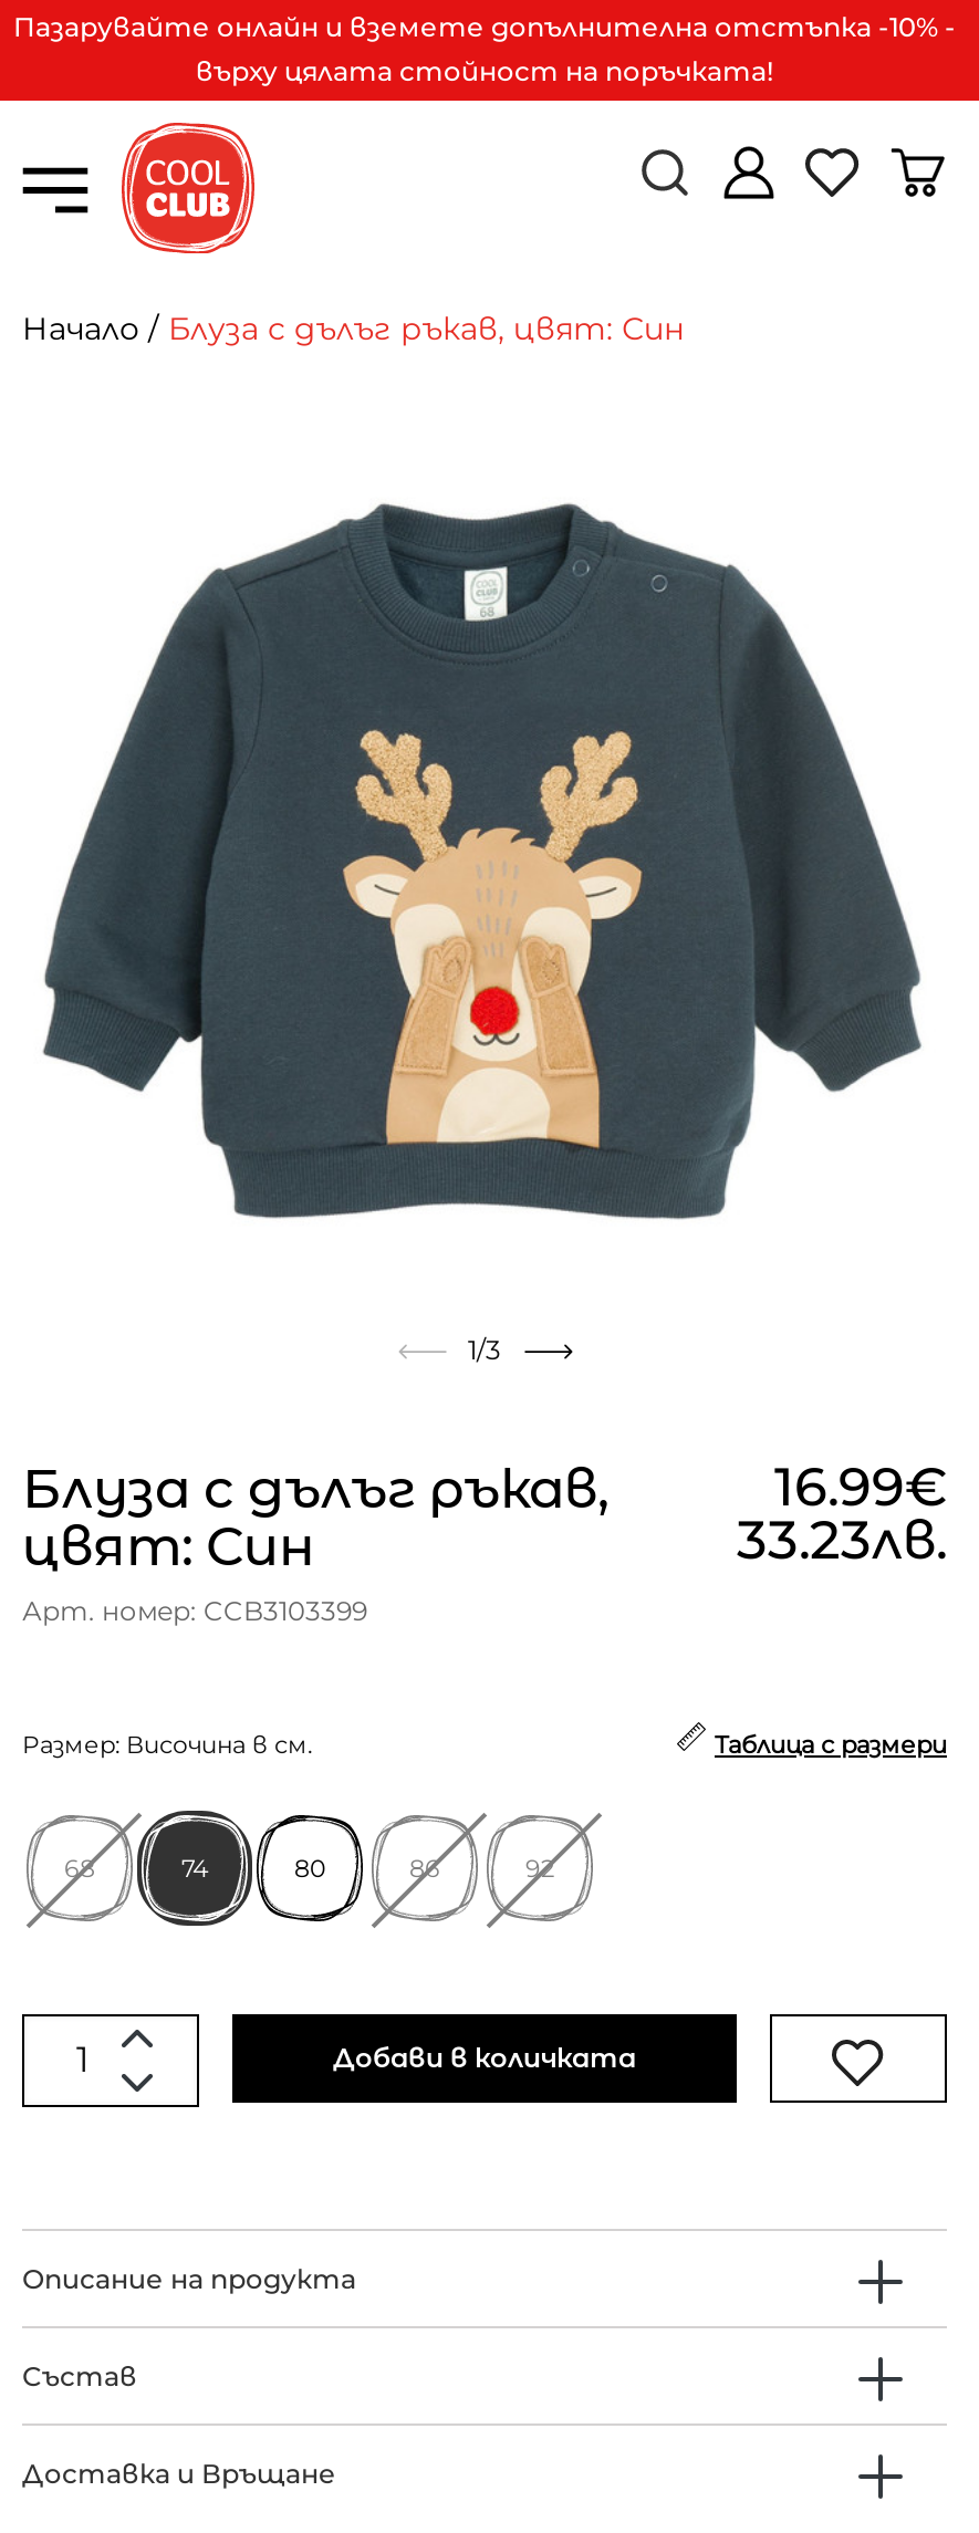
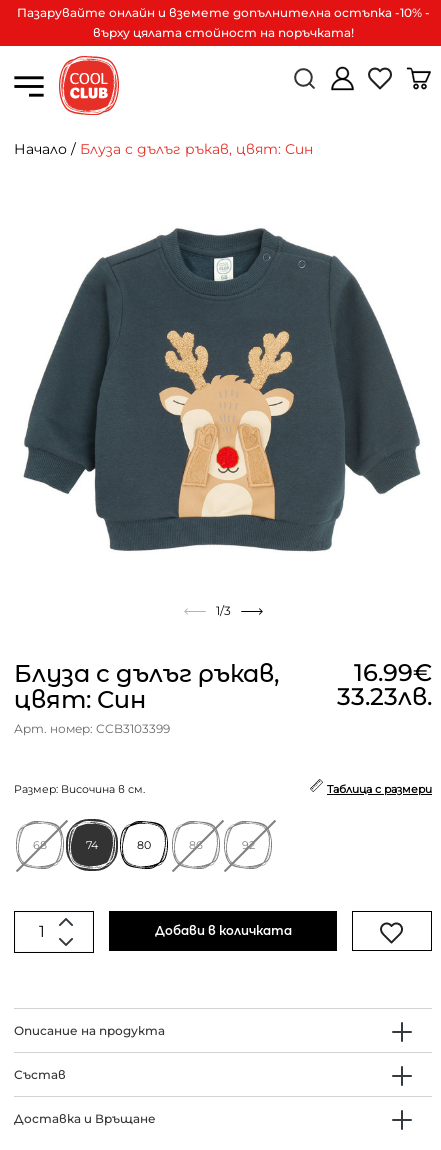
- Пазарувайте онлайн и вземете допълнителна отстъпка -10% -
+ Пазарувайте онлайн и вземете допълнителна остъпка -10% -
